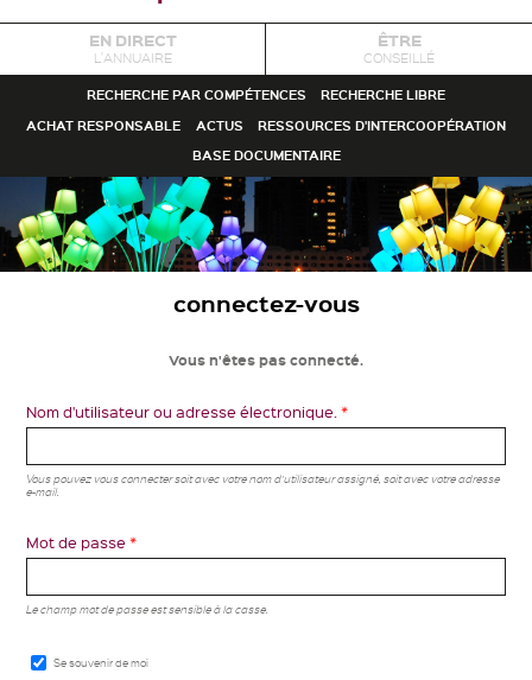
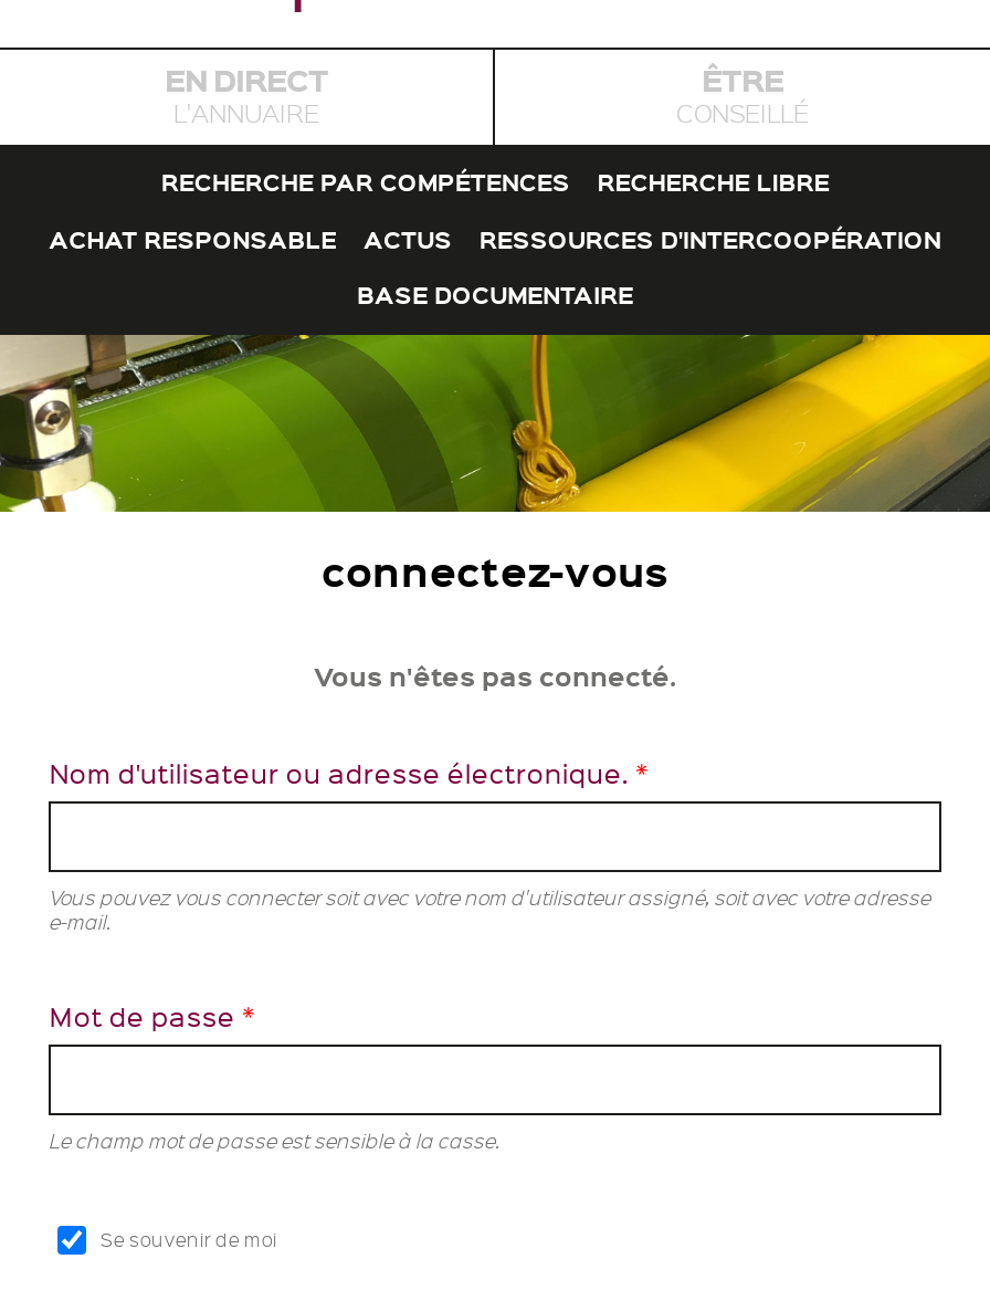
- [image]
+ [image]
